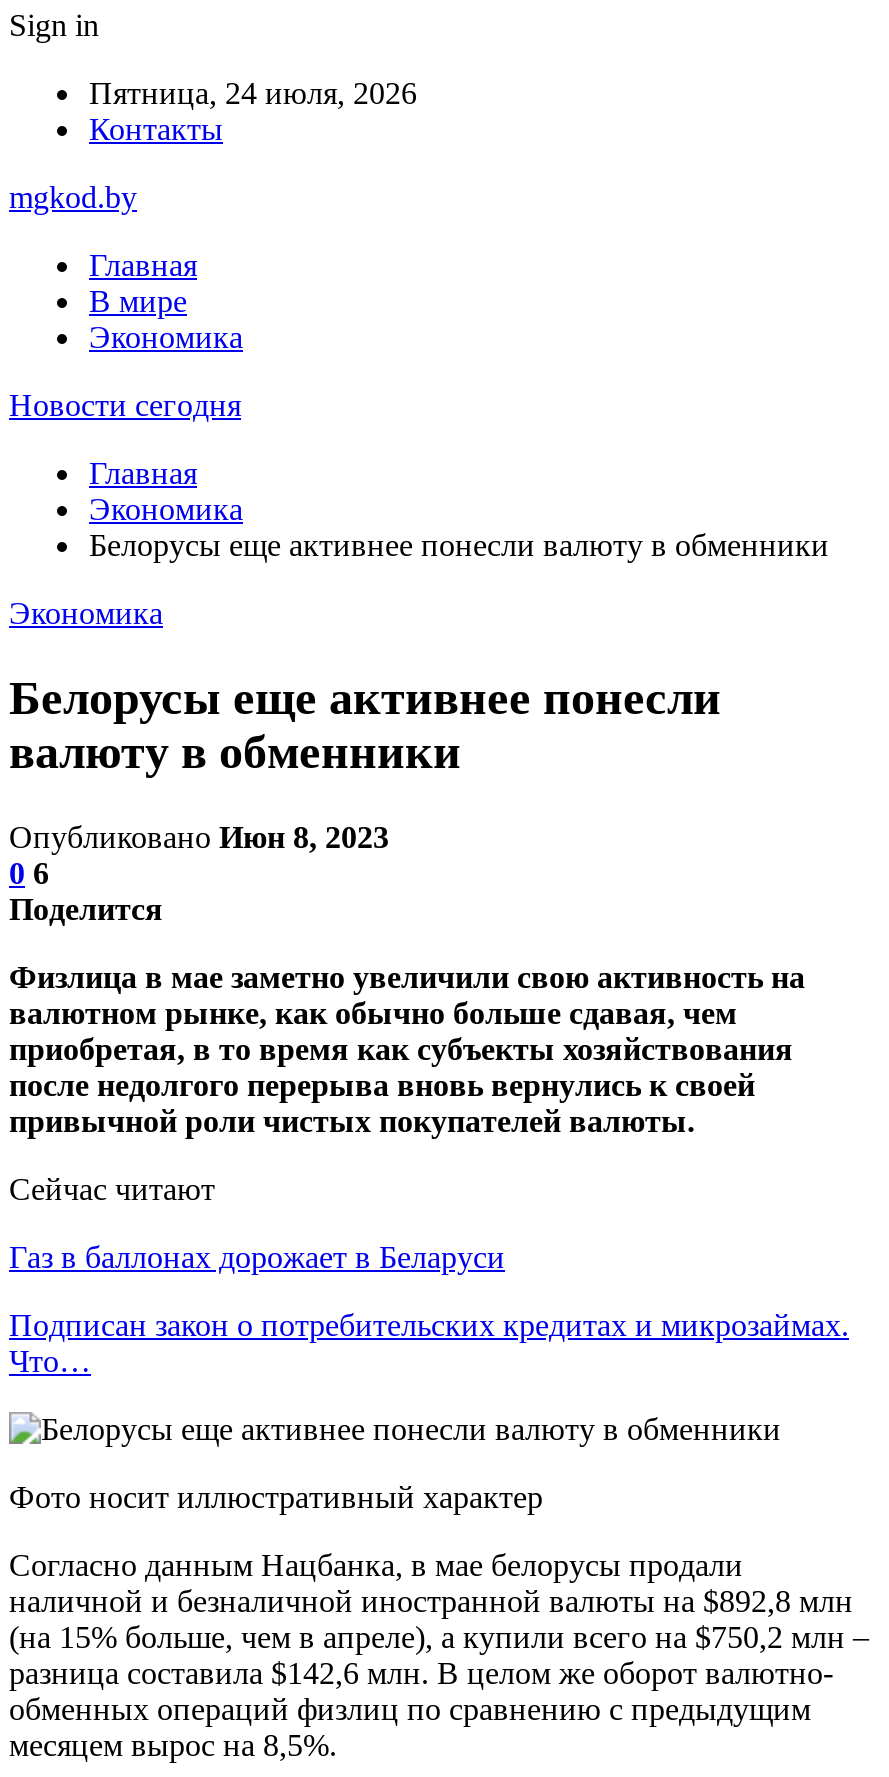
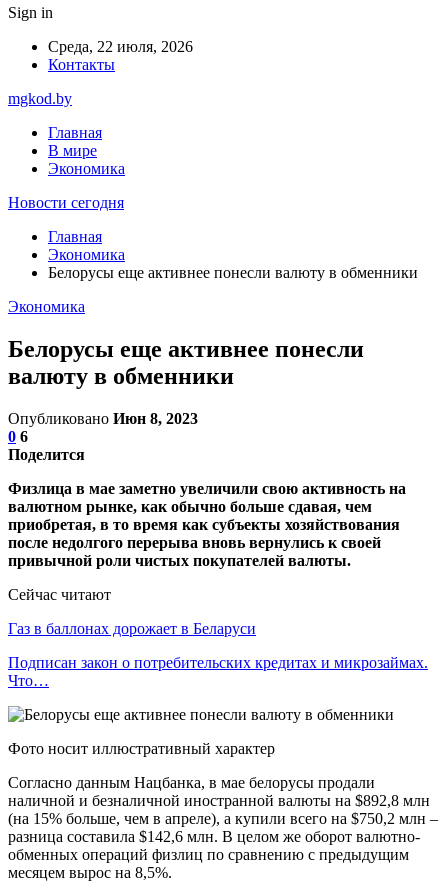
- Пятница, 24 июля, 2026
+ Среда, 22 июля, 2026
